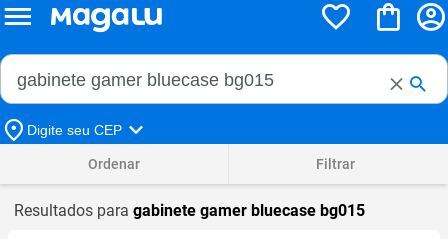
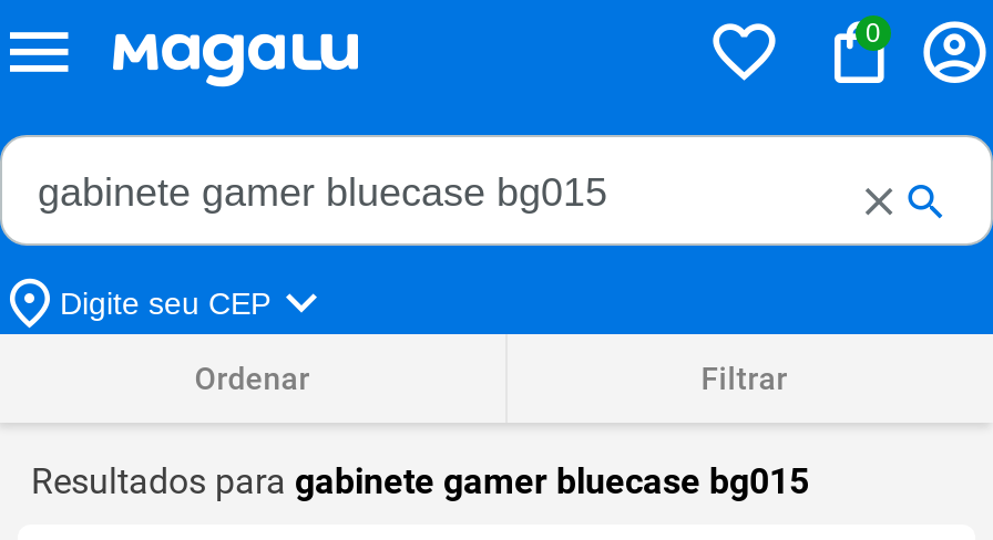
+ 0
